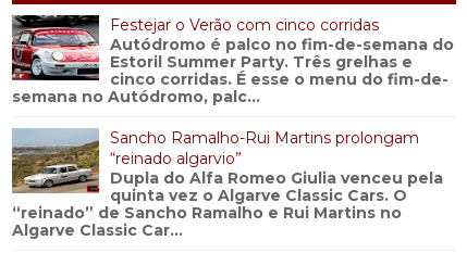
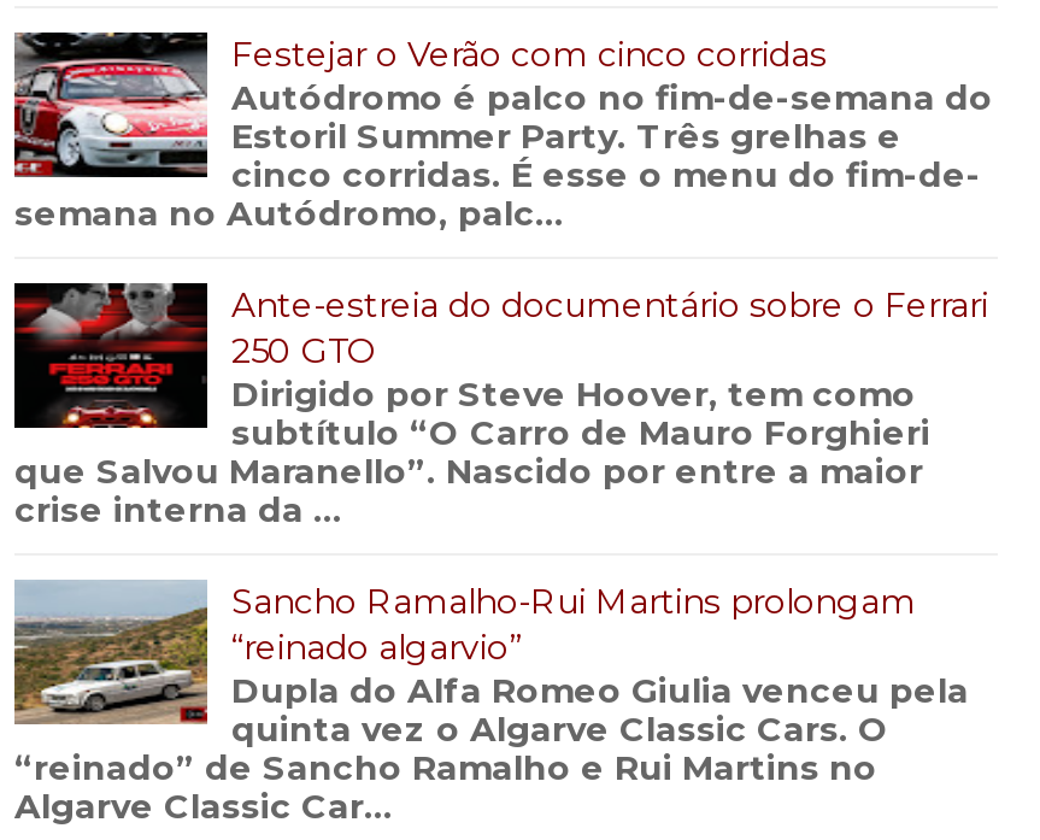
+ [image]
+ Ante-estreia do documentário sobre o Ferrari
+ 250 GTO
+ Dirigido por Steve Hoover, tem como
+ subtítulo “O Carro de Mauro Forghieri
+ que Salvou Maranello”. Nascido por entre a maior
+ crise interna da ...
